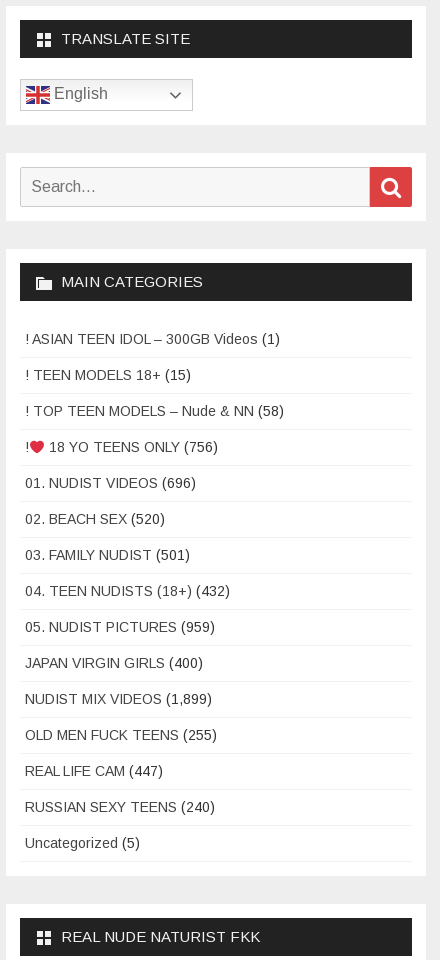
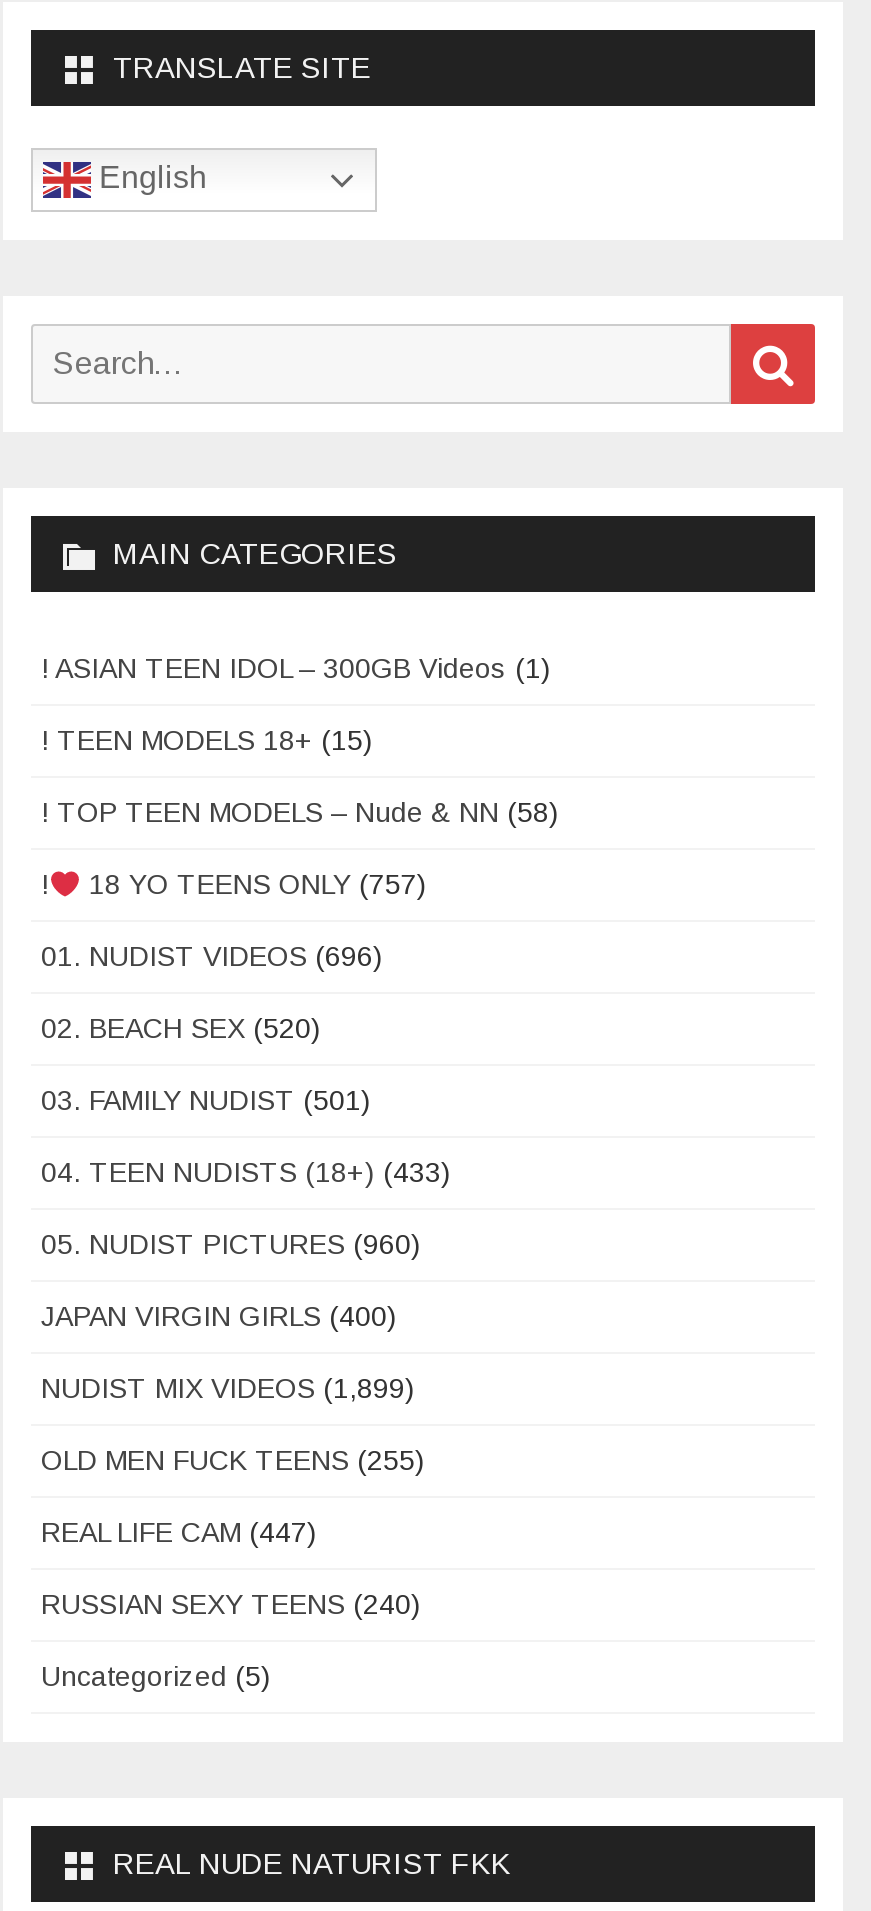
- 18 YO TEENS ONLY (756)
+ 18 YO TEENS ONLY (757)

- 04. TEEN NUDISTS (18+) (432)
+ 04. TEEN NUDISTS (18+) (433)

- 05. NUDIST PICTURES (959)
+ 05. NUDIST PICTURES (960)
